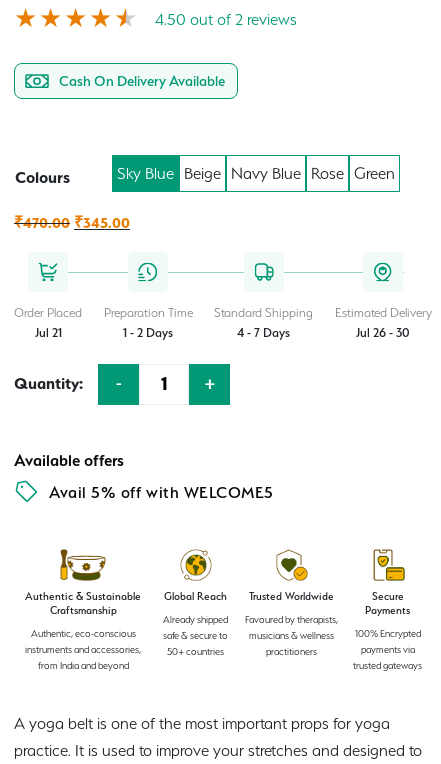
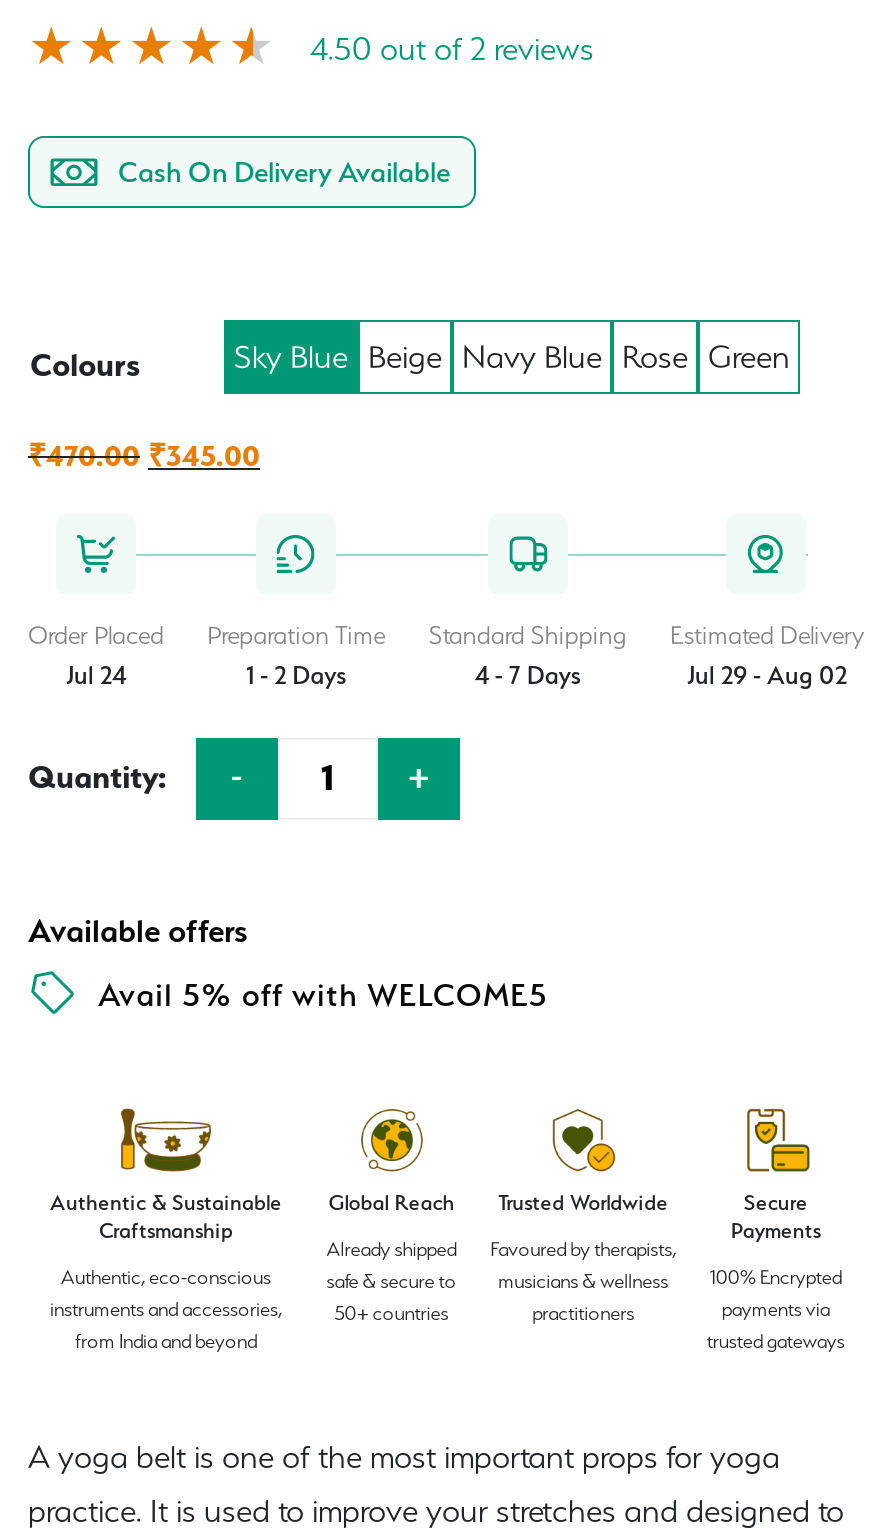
- Jul 21
+ Jul 24

- Jul 26 - 30
+ Jul 29 - Aug 02
